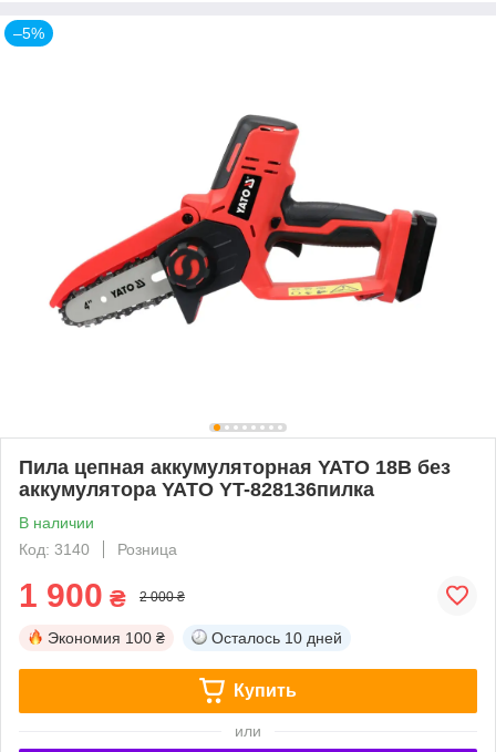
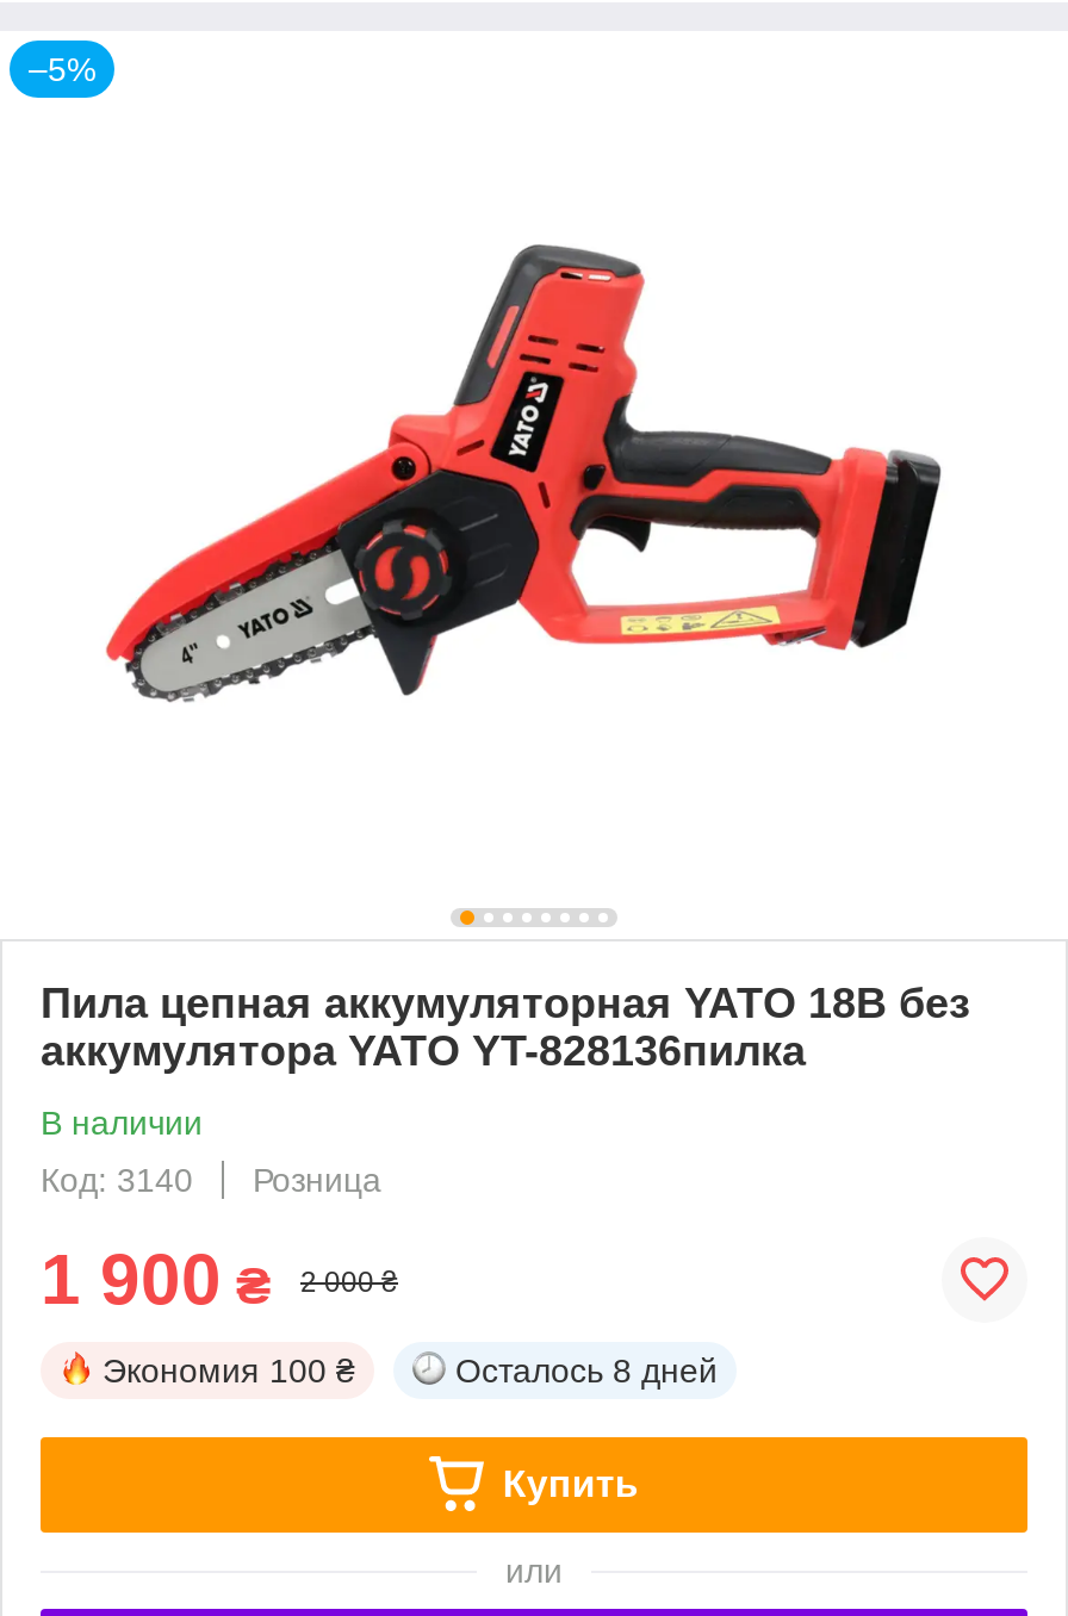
- Осталось 10 дней
+ Осталось 8 дней
